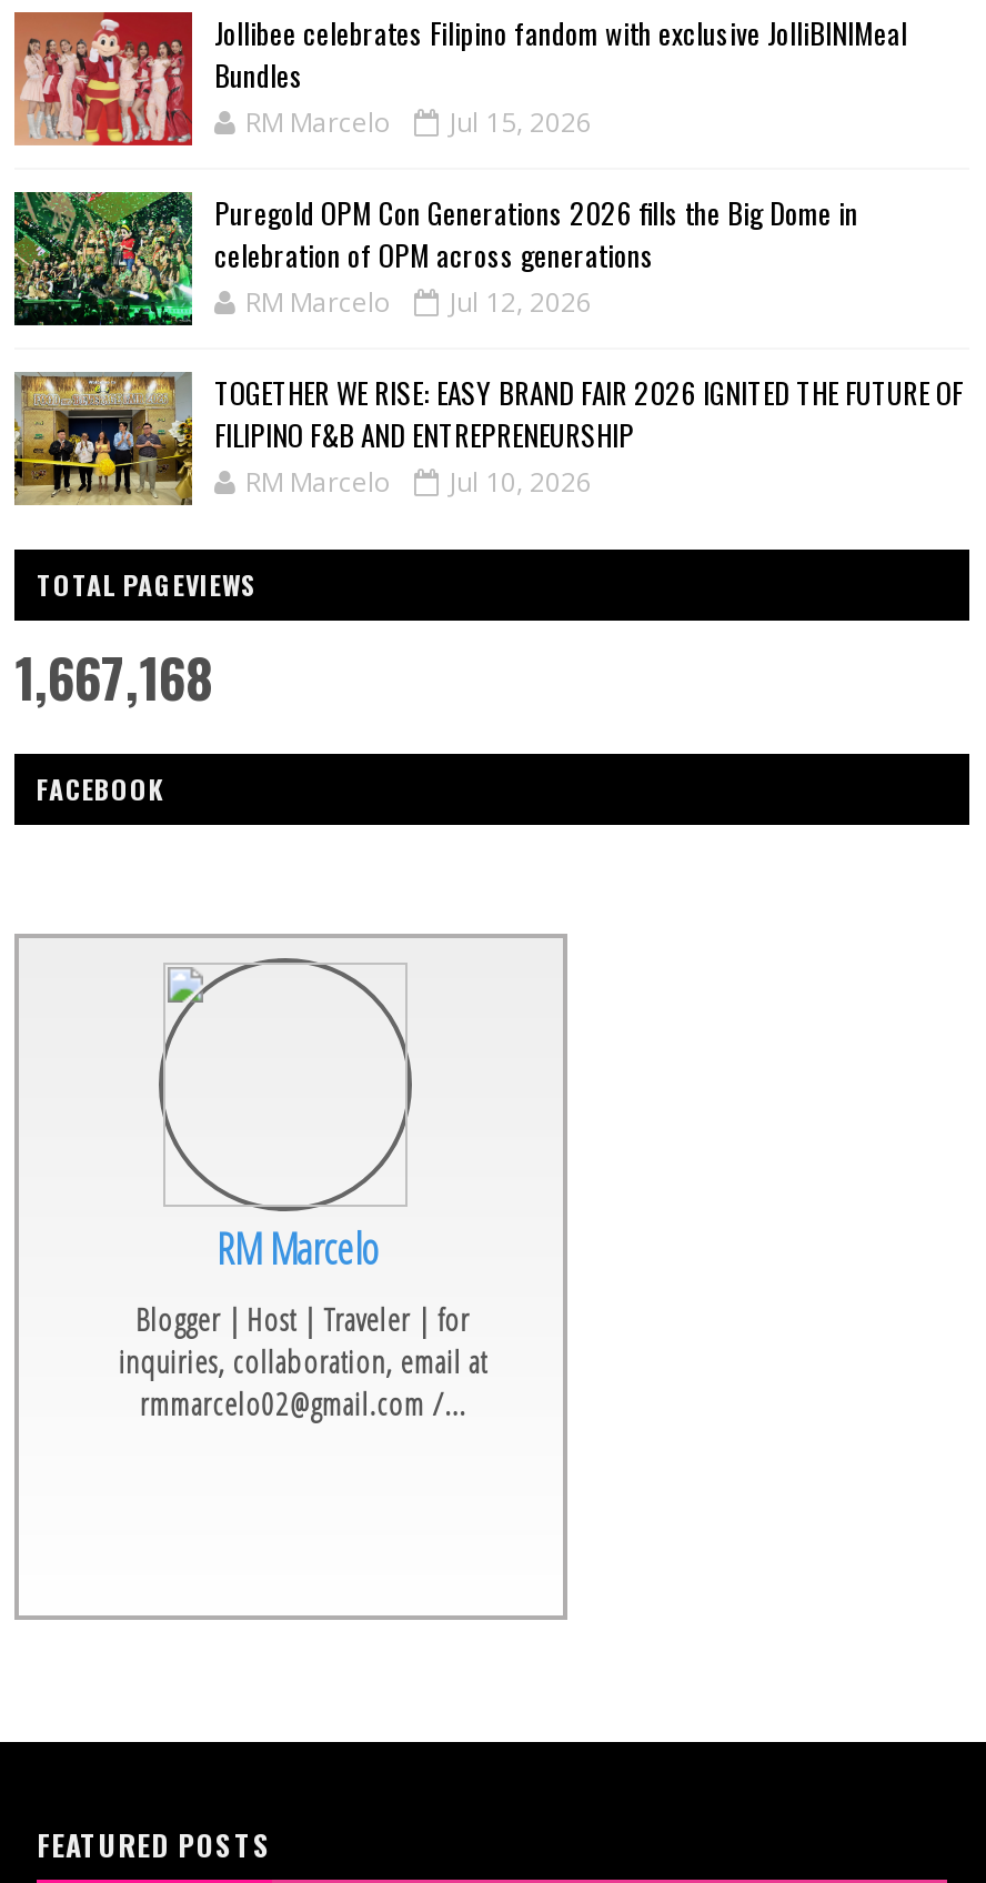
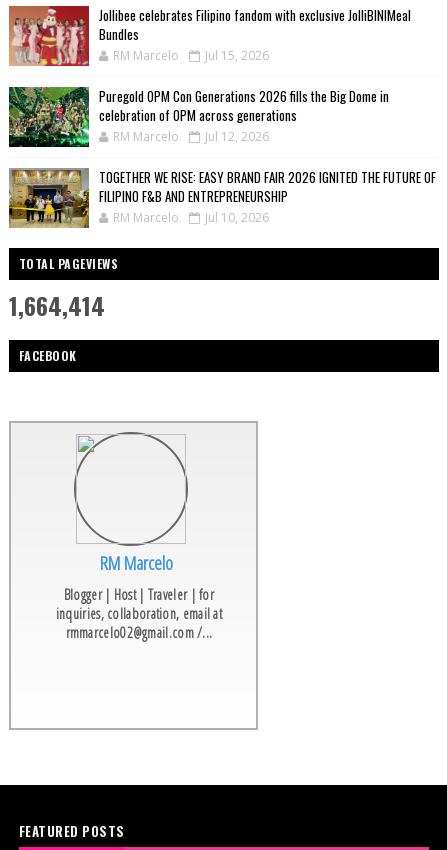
- 1,667,168
+ 1,664,414
